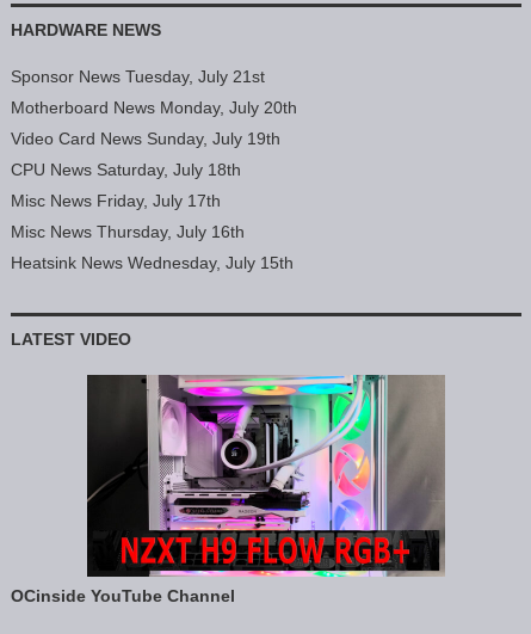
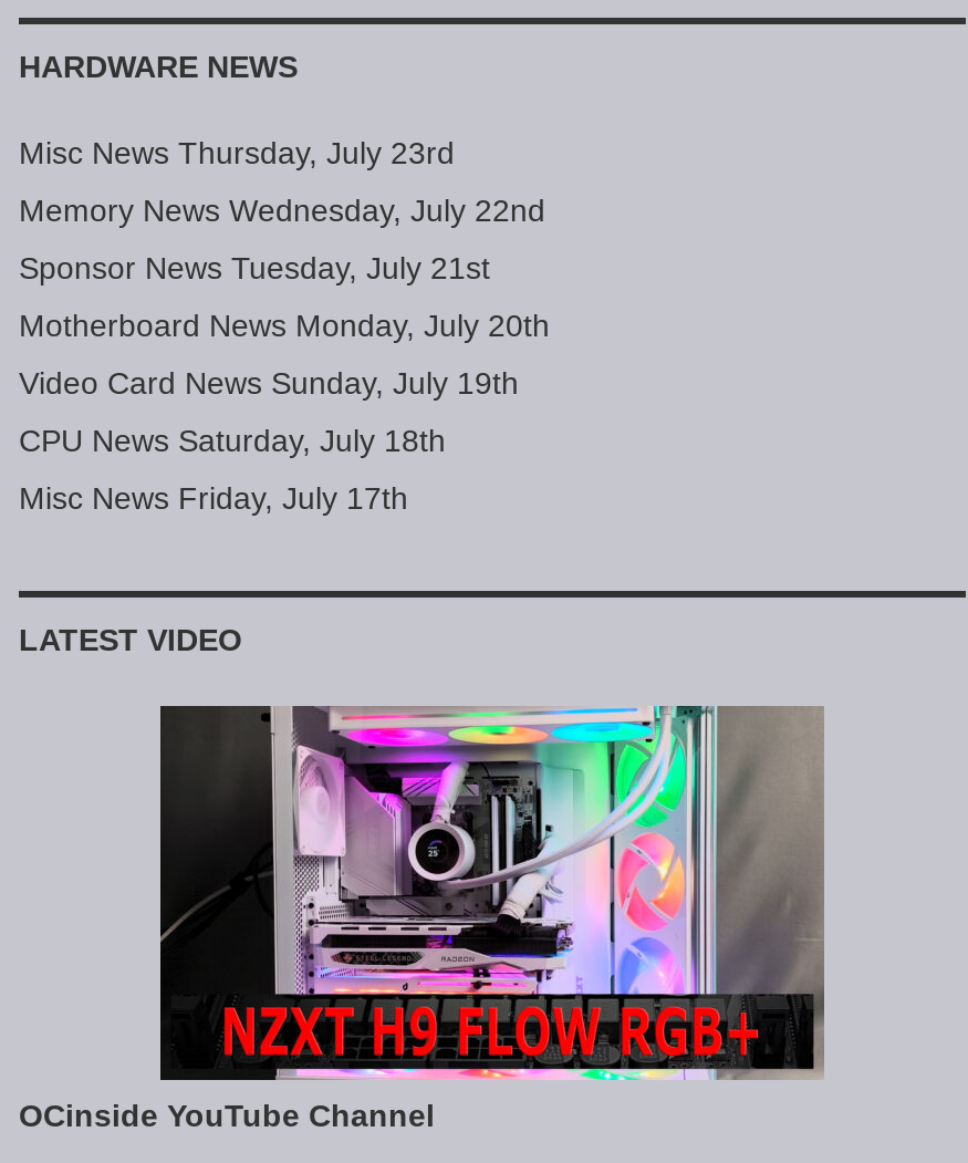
+ Misc News Thursday, July 23rd
+ Memory News Wednesday, July 22nd

moved down: Sponsor News Tuesday, July 21st | Motherboard News Monday, July 20th | Video Card News Sunday, July 19th | CPU News Saturday, July 18th | Misc News Friday, July 17th

- Misc News Thursday, July 16th
- Heatsink News Wednesday, July 15th
